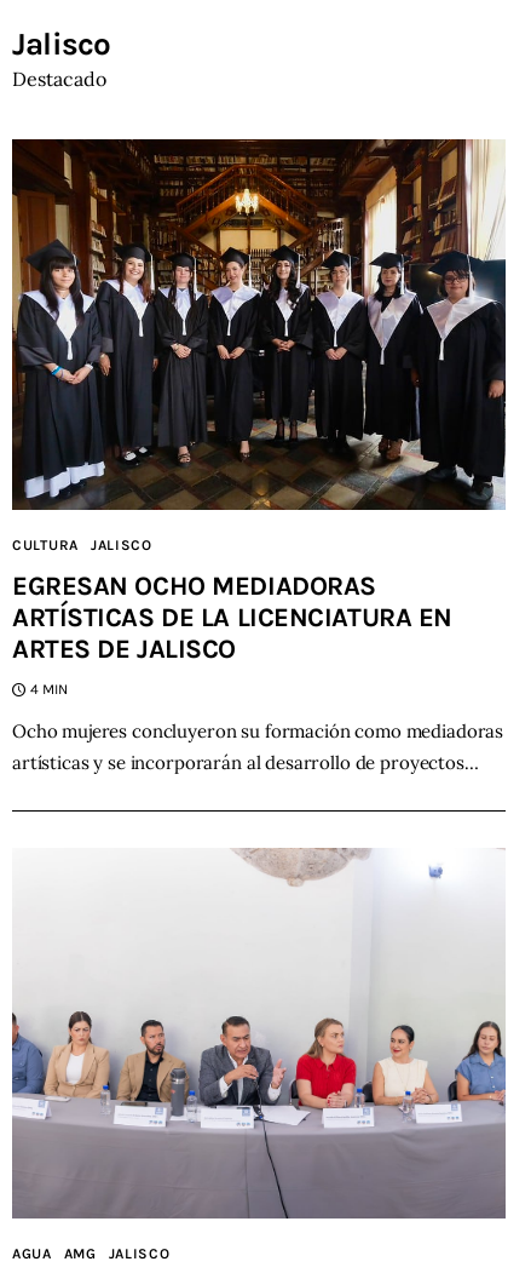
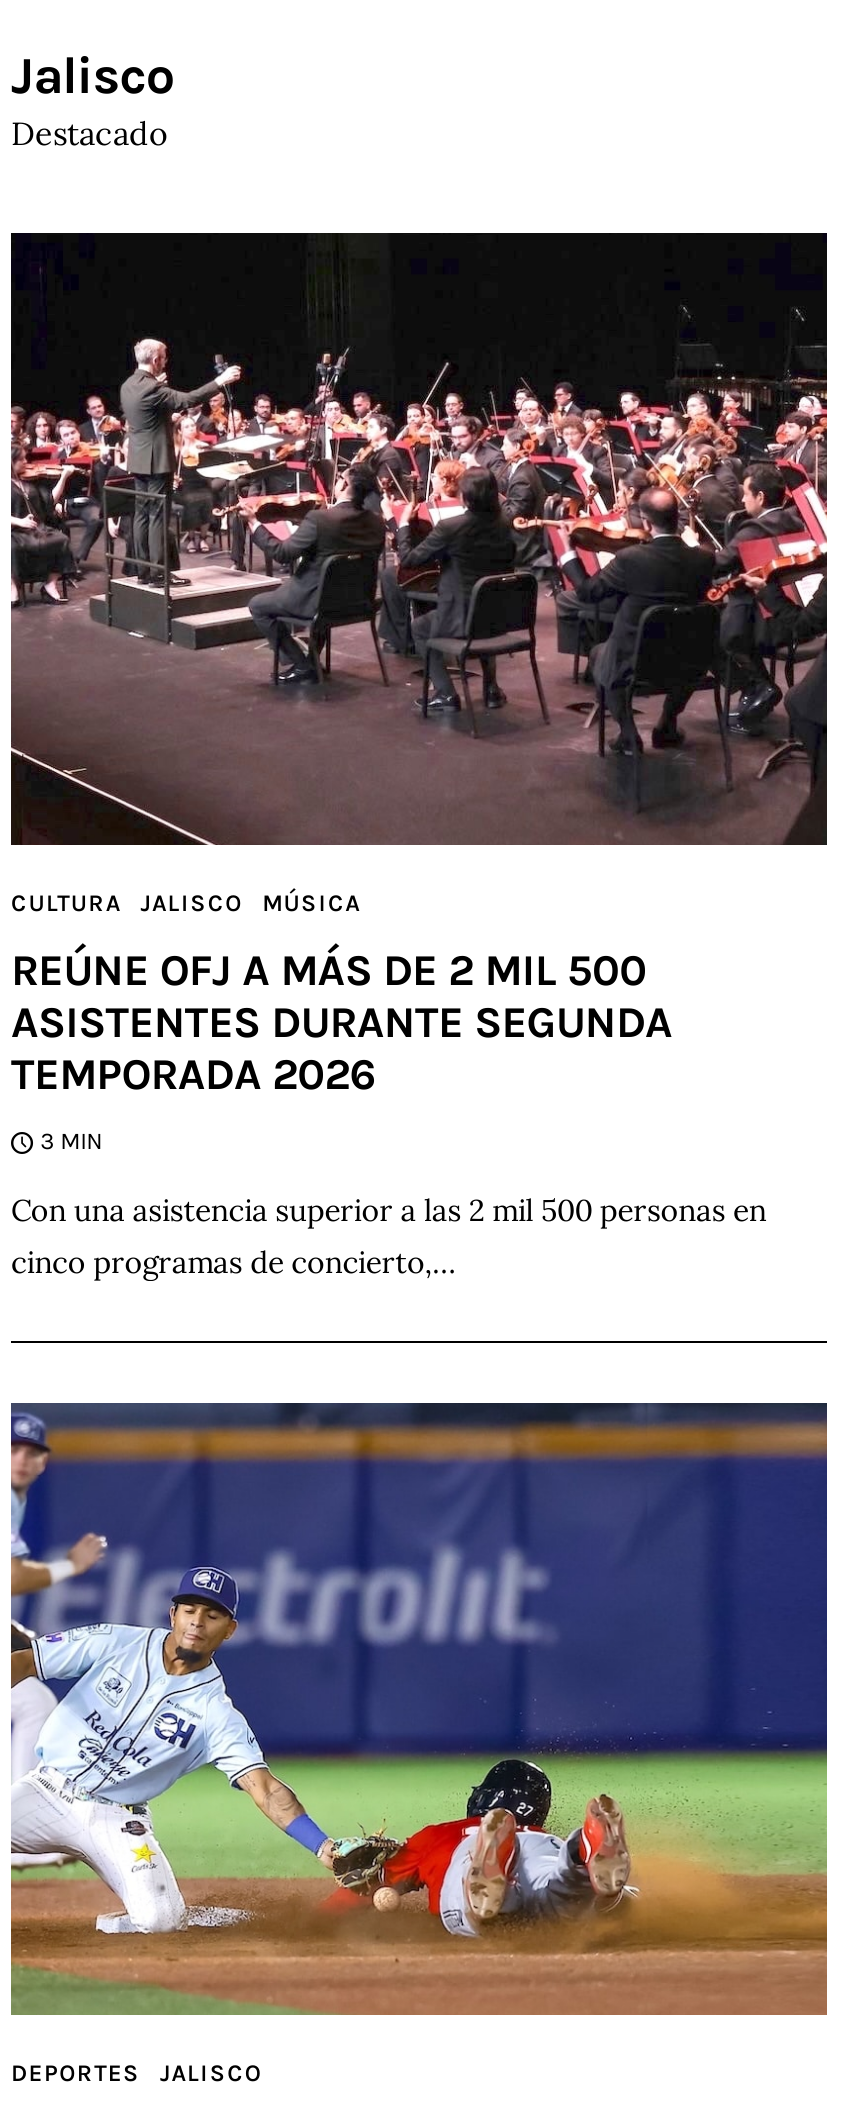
- [image]
+ [image]

- EGRESAN OCHO MEDIADORAS
- ARTÍSTICAS DE LA LICENCIATURA EN
- ARTES DE JALISCO
- 4 MIN
- Ocho mujeres concluyeron su formación como mediadoras
- artísticas y se incorporarán al desarrollo de proyectos…
+ MÚSICA
+ REÚNE OFJ A MÁS DE 2 MIL 500
+ ASISTENTES DURANTE SEGUNDA
+ TEMPORADA 2026
+ 3 MIN
+ Con una asistencia superior a las 2 mil 500 personas en
+ cinco programas de concierto,…

- [image]
- AGUA
- AMG
+ [image]
+ DEPORTES
